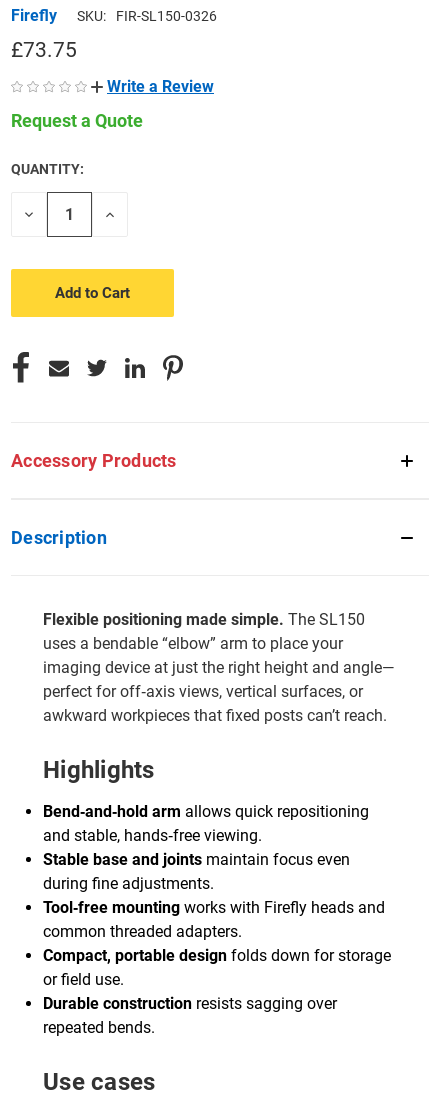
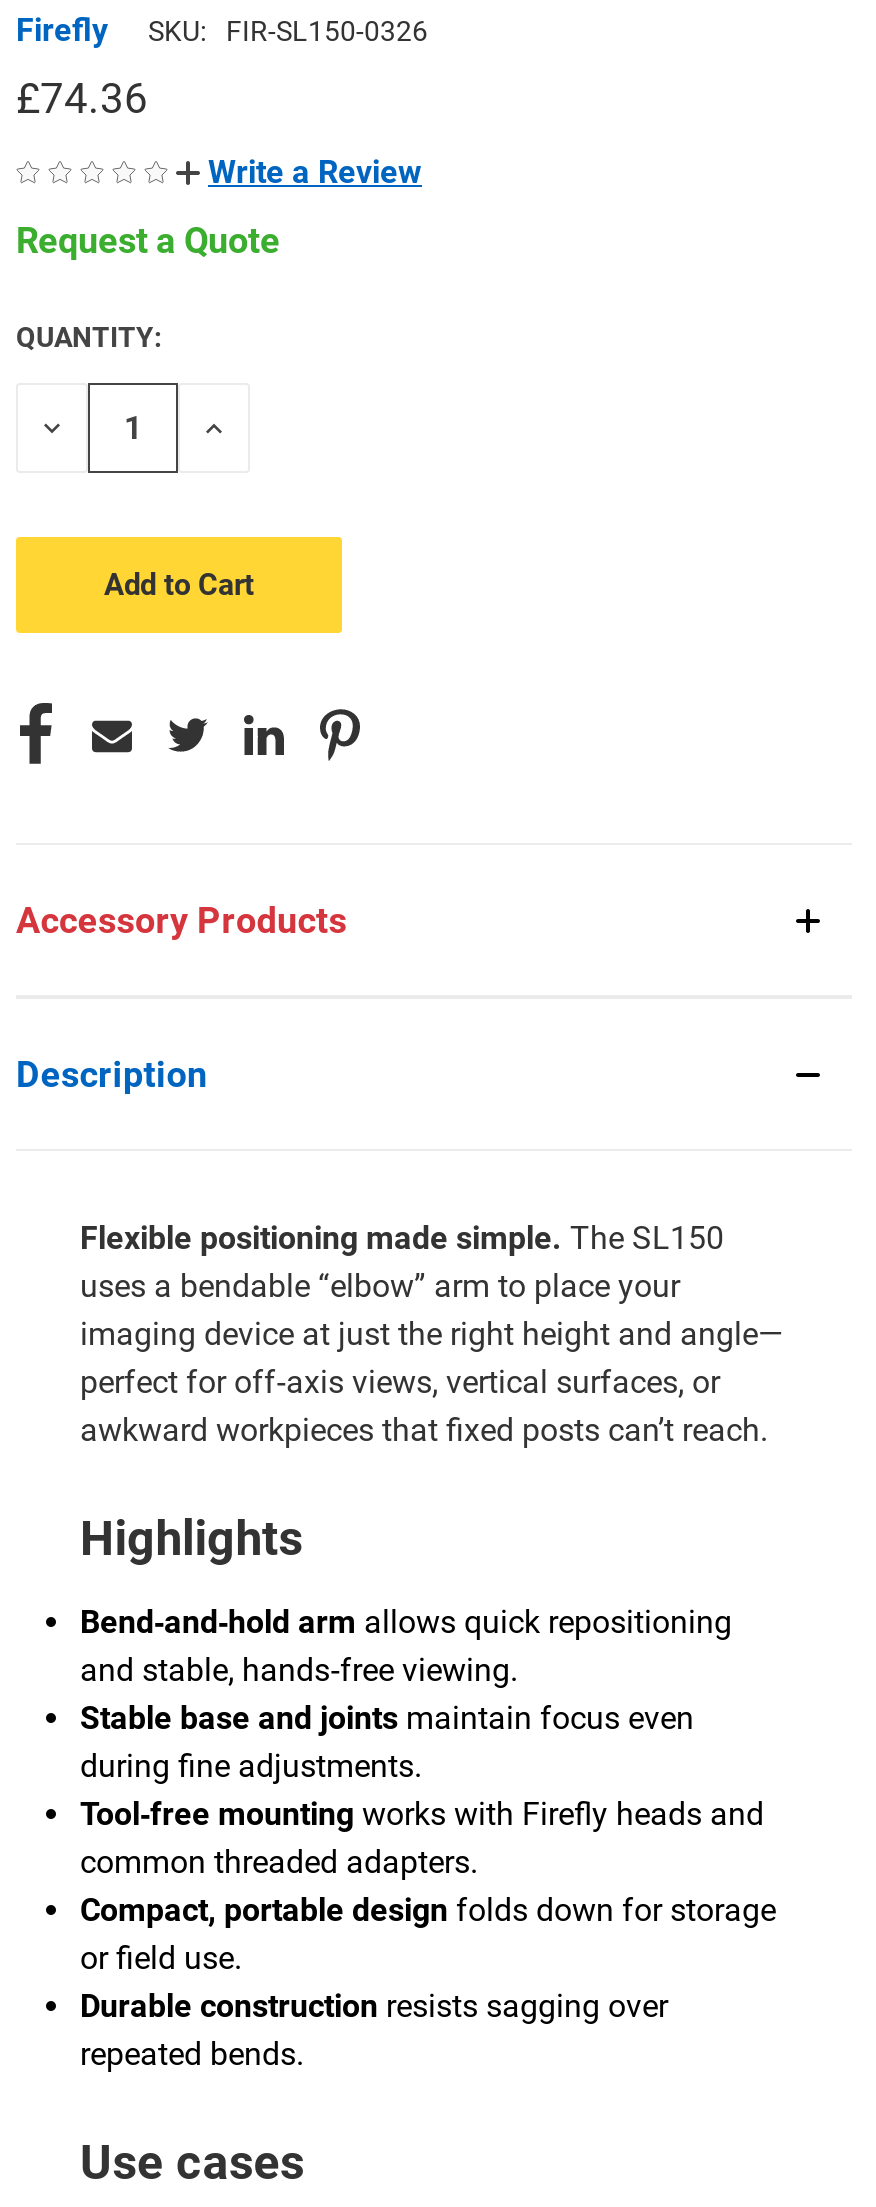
- £73.75
+ £74.36
